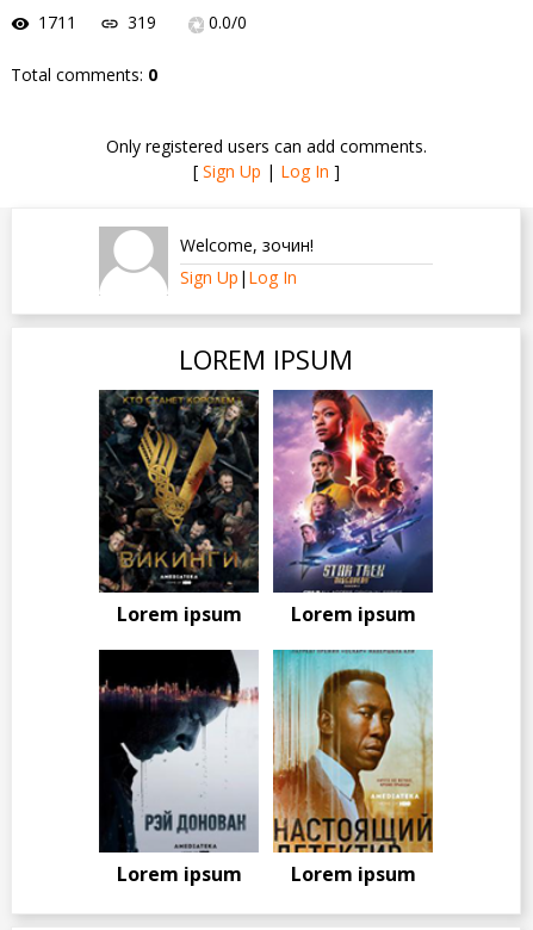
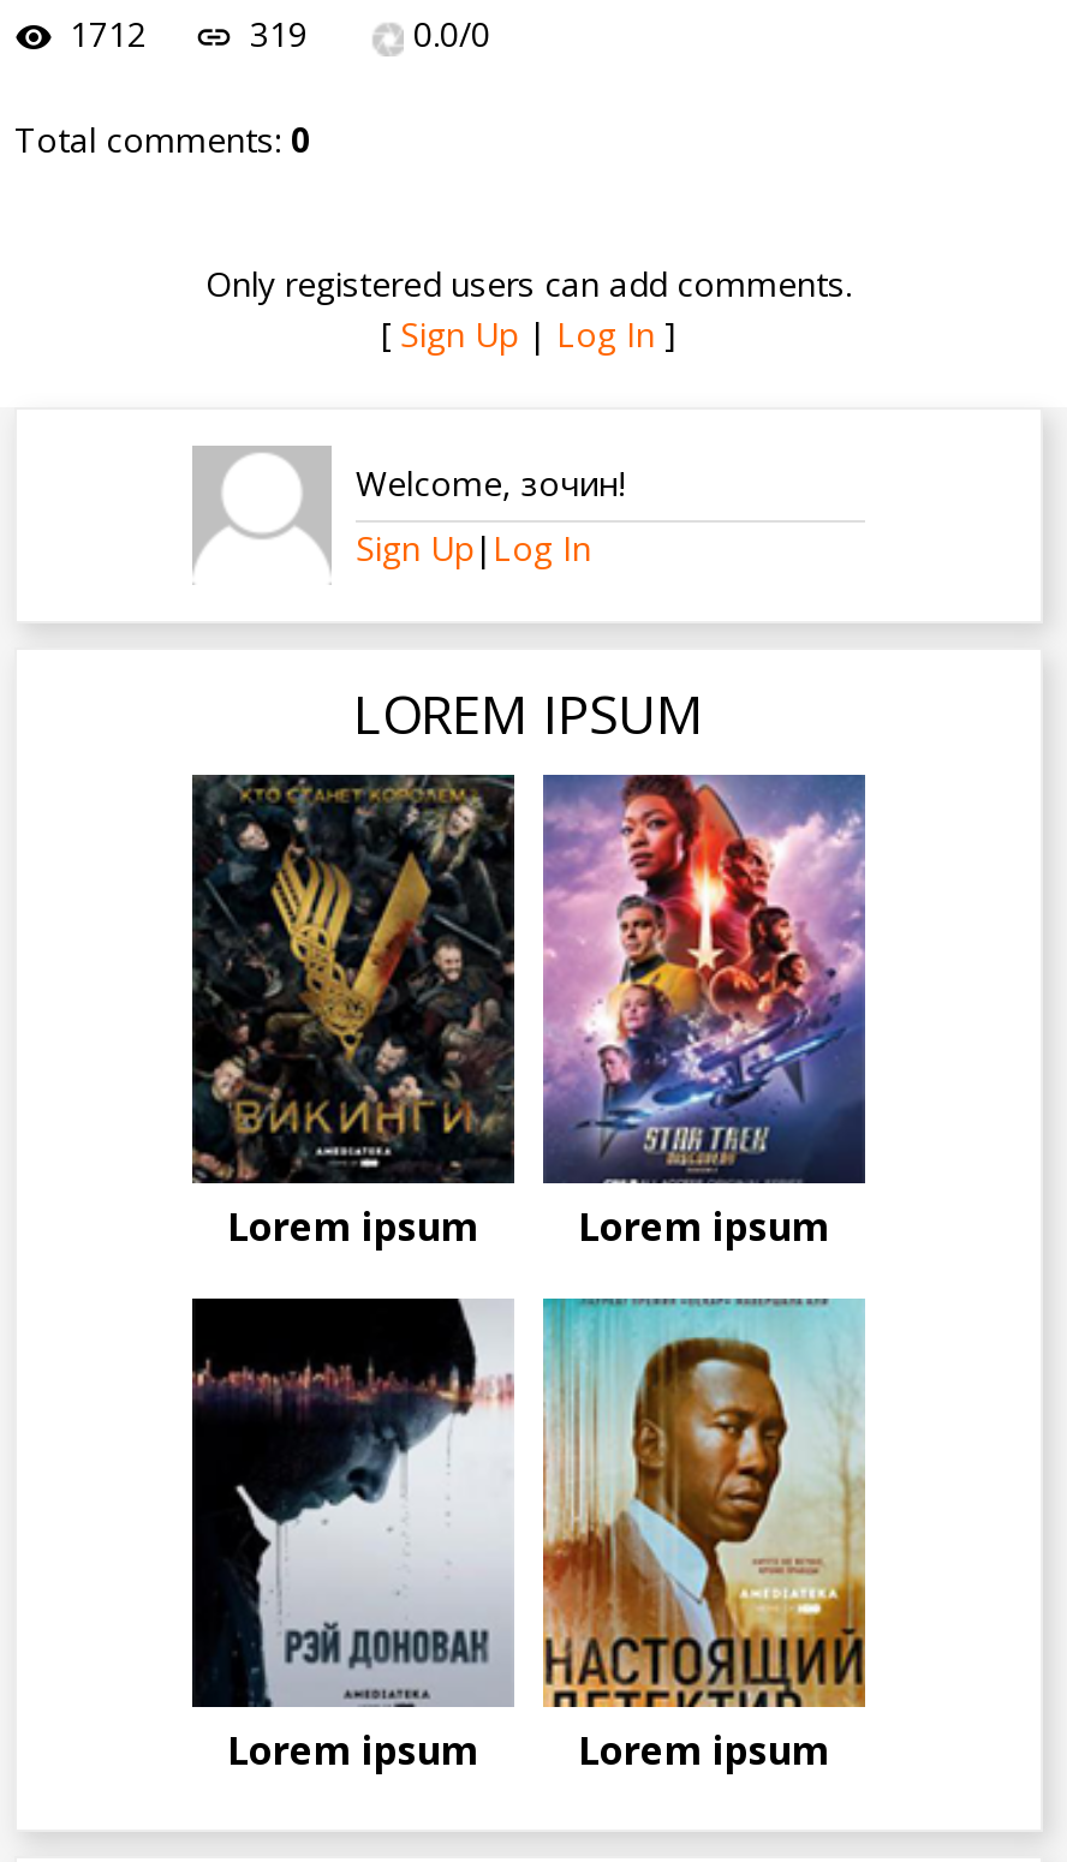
- 1711
+ 1712
